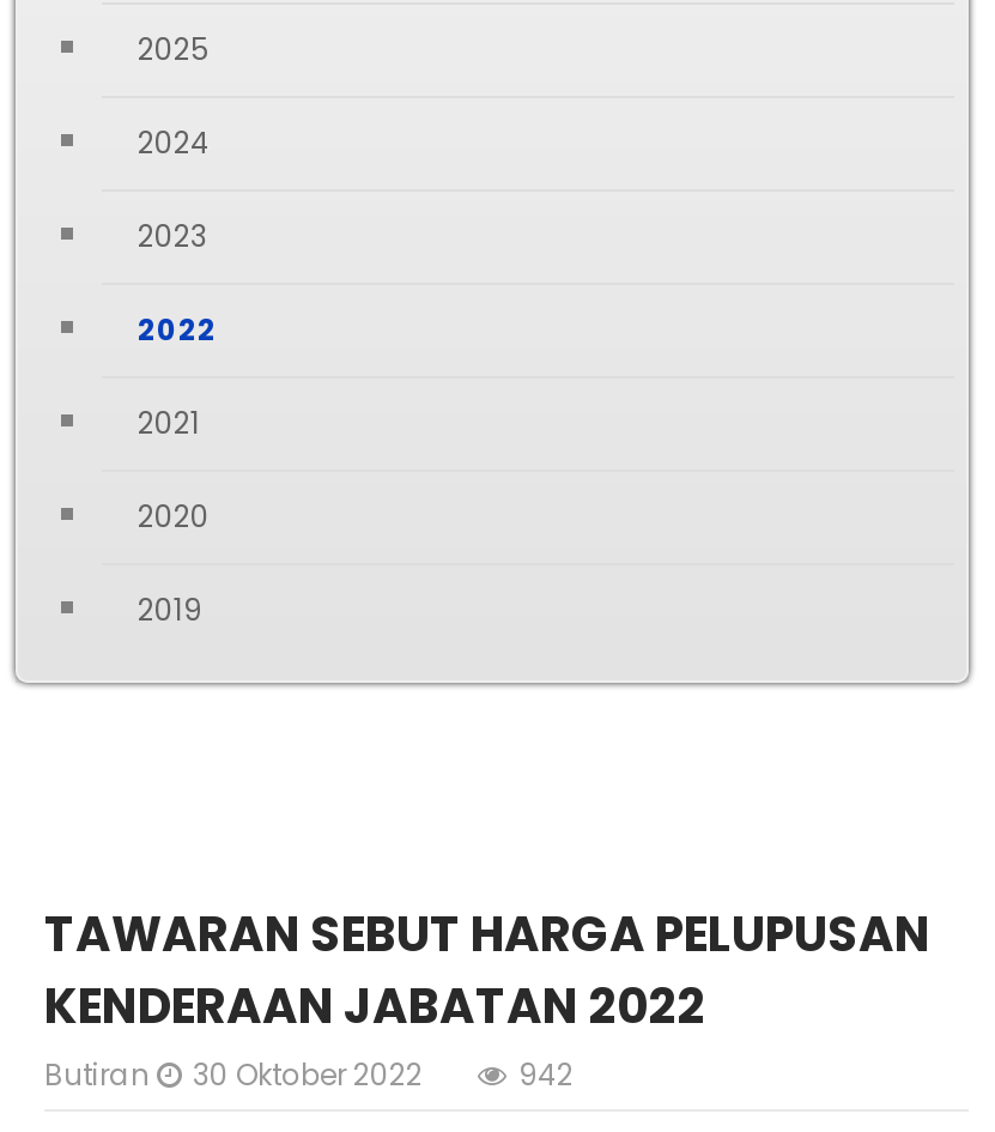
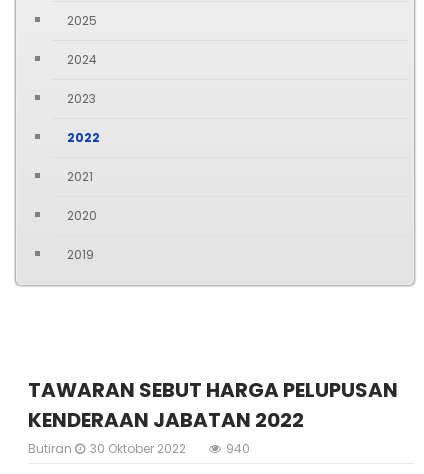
- 942
+ 940
